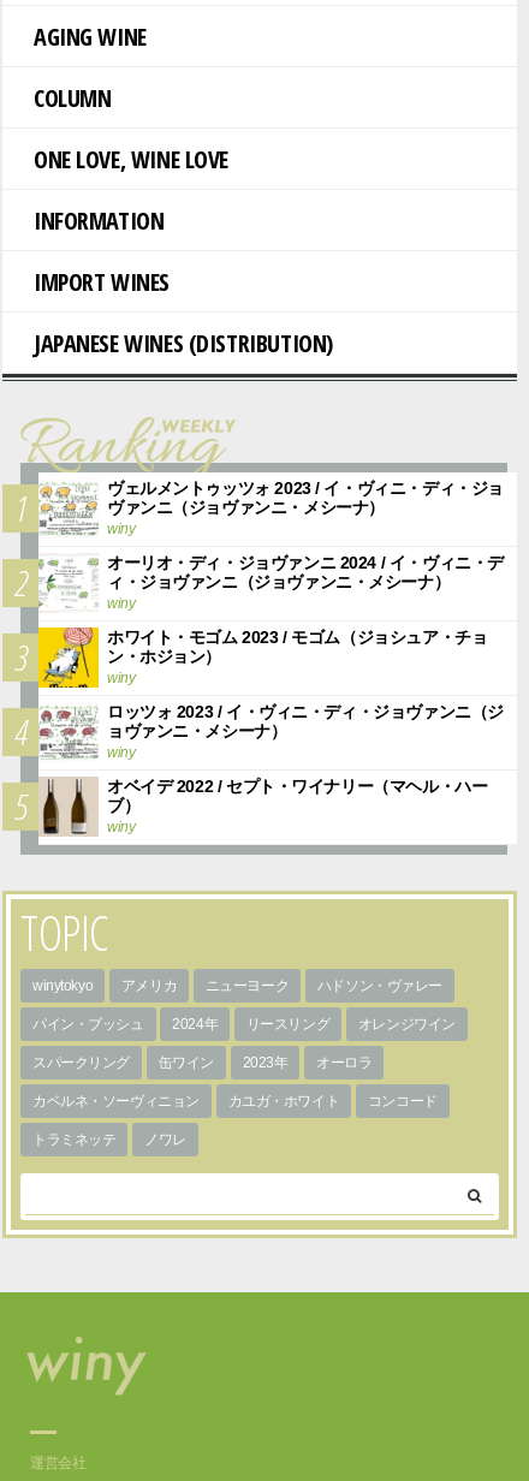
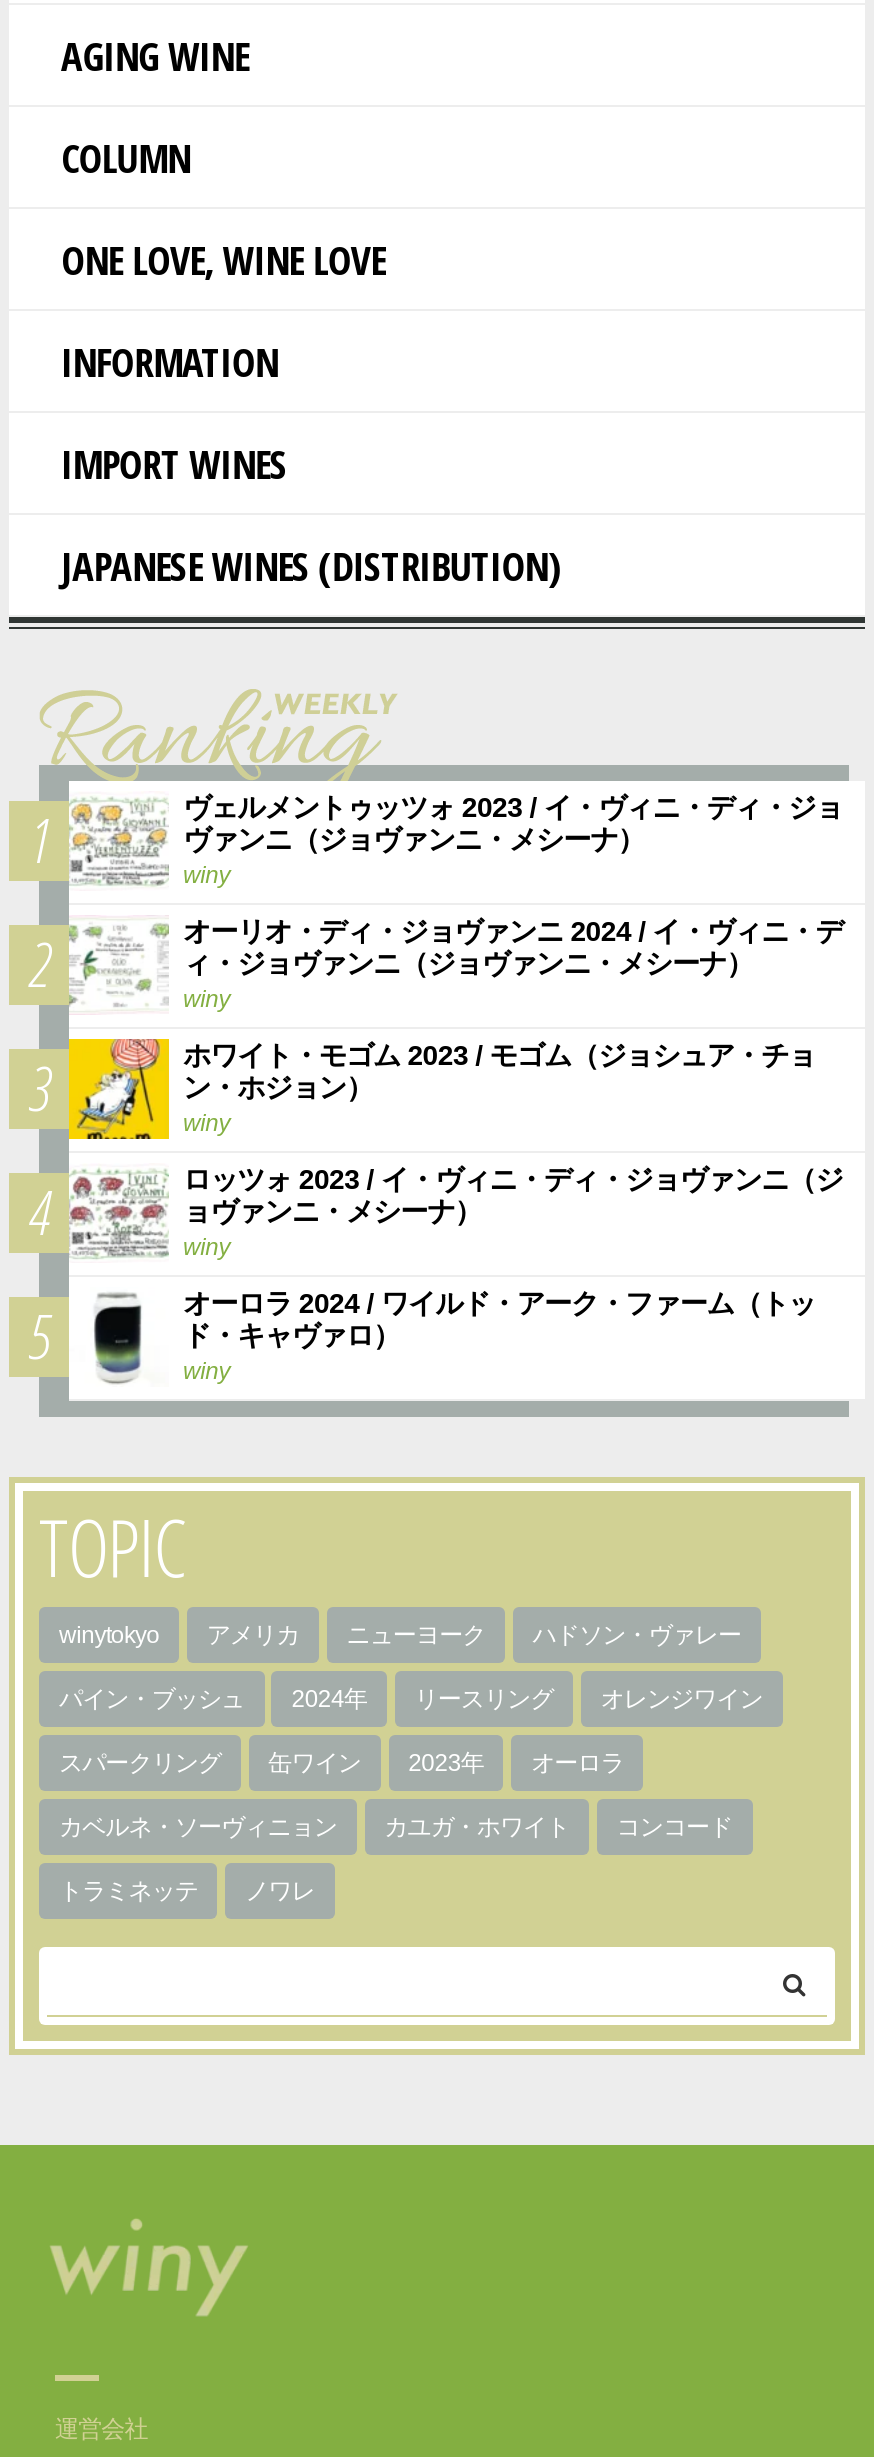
- [image]
- オベイデ 2022 / セプト・ワイナリー（マヘル・ハー
- ブ）
+ [image]
+ オーロラ 2024 / ワイルド・アーク・ファーム（トッ
+ ド・キャヴァロ）
